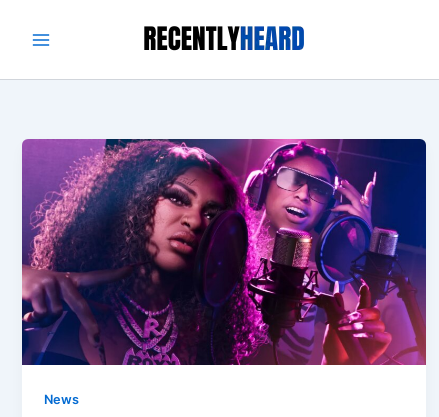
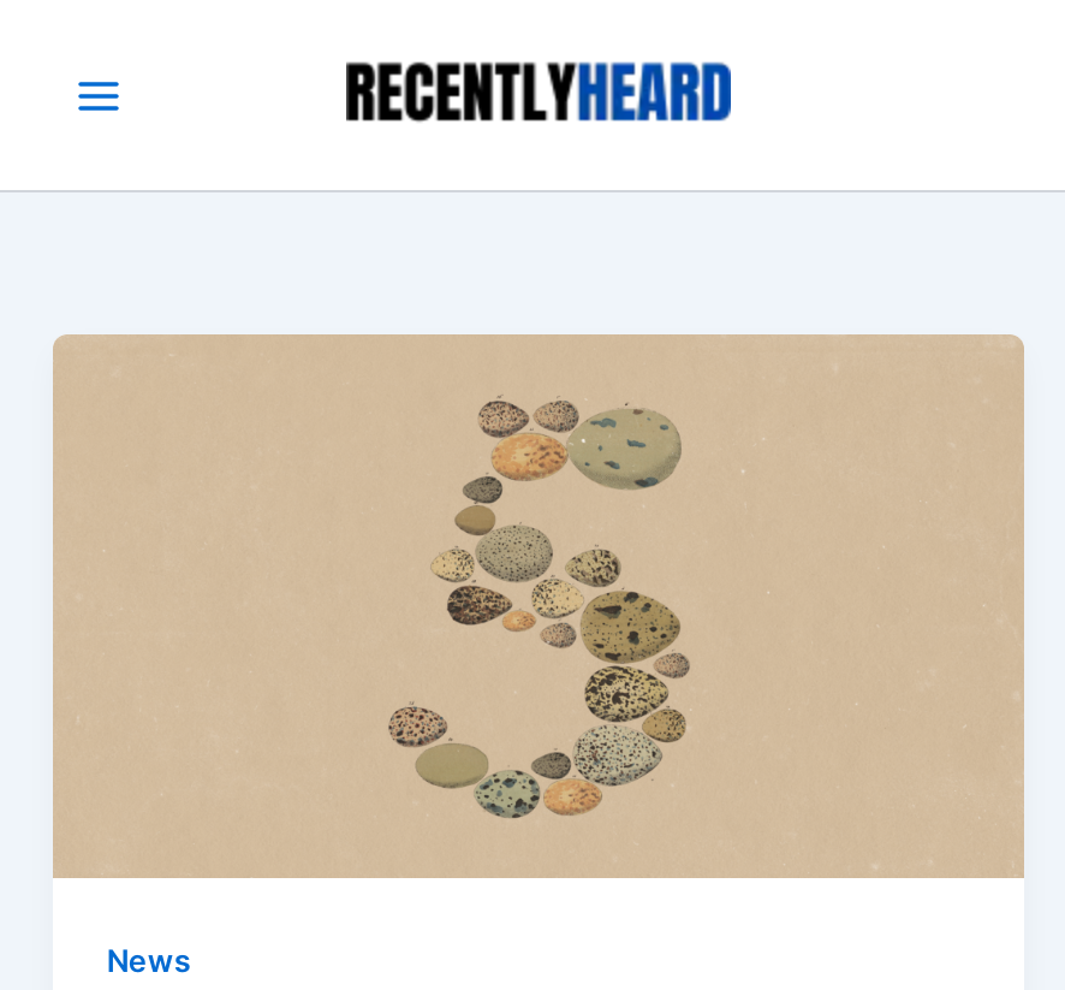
- [image]
+ [image]
